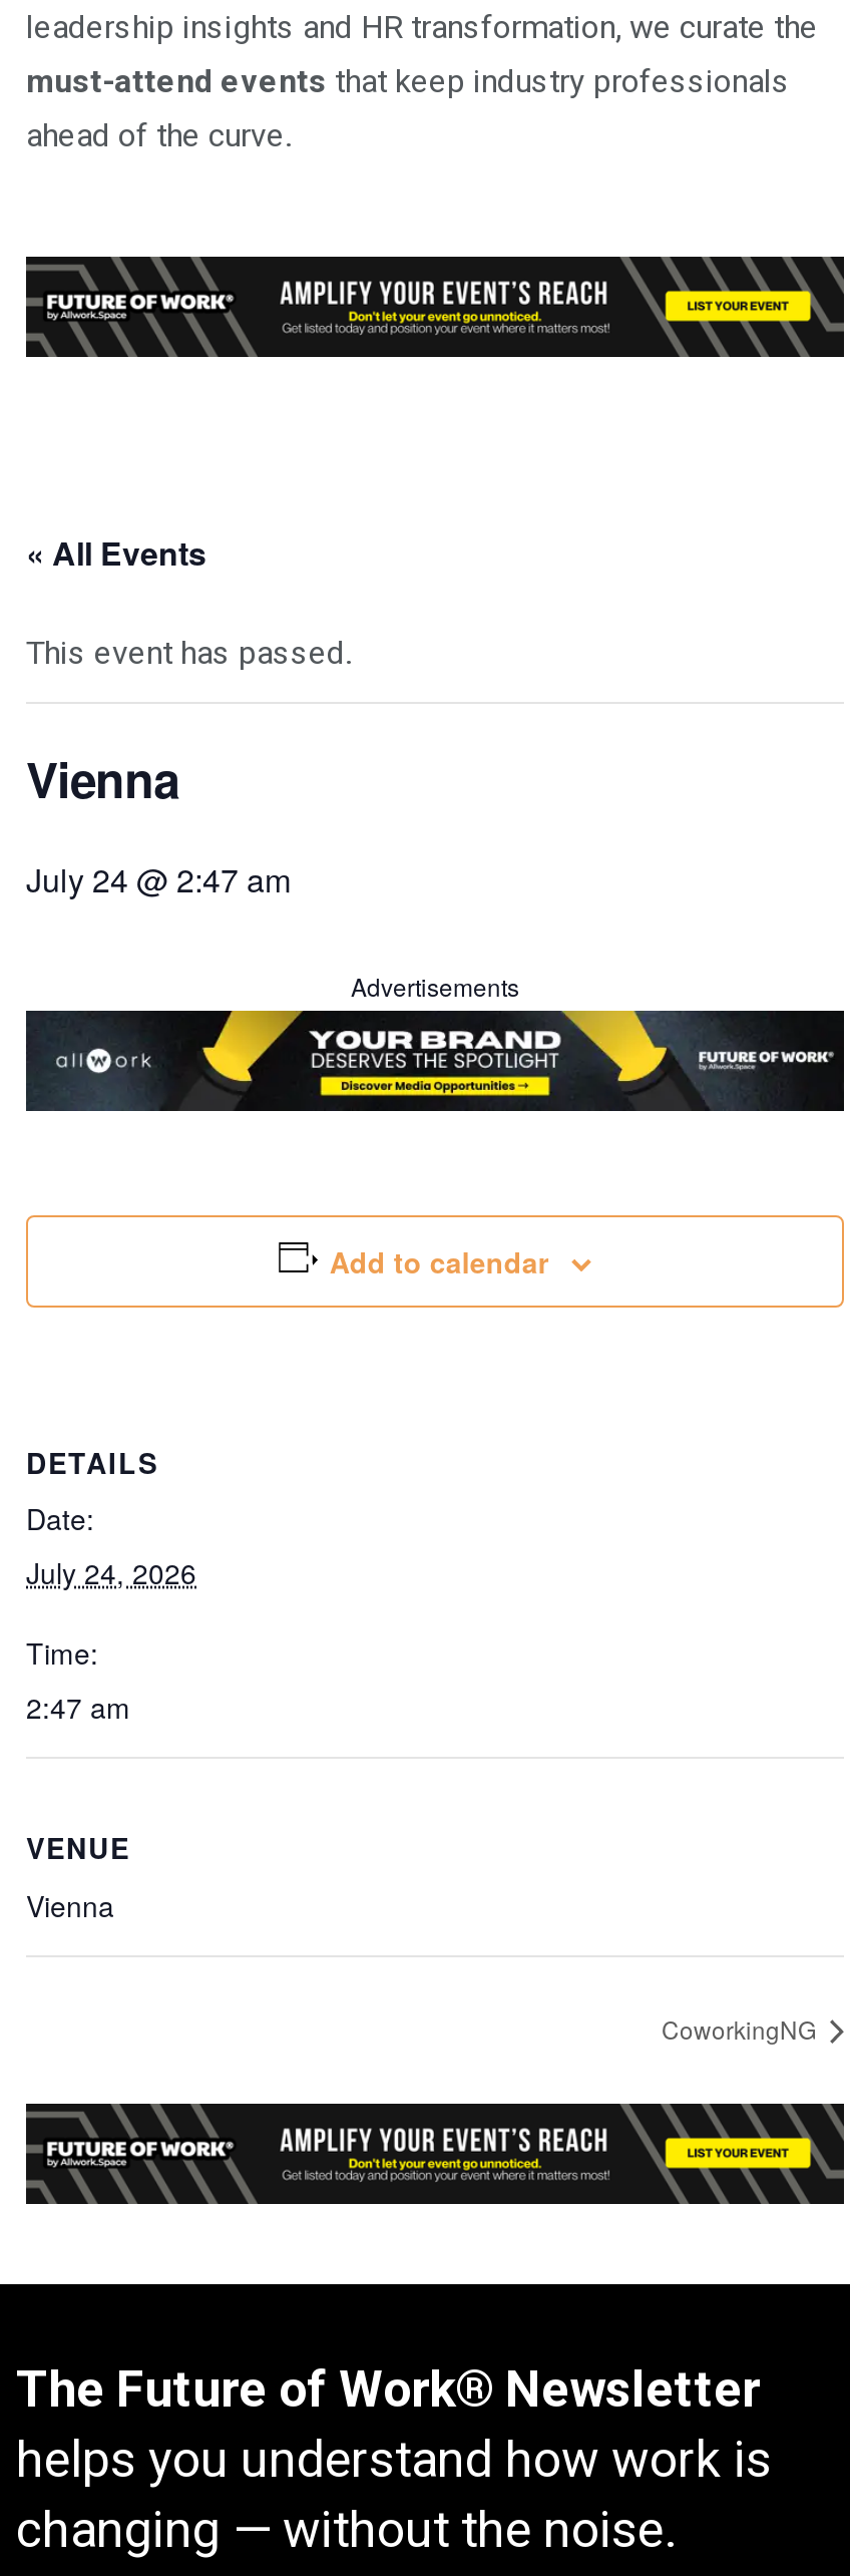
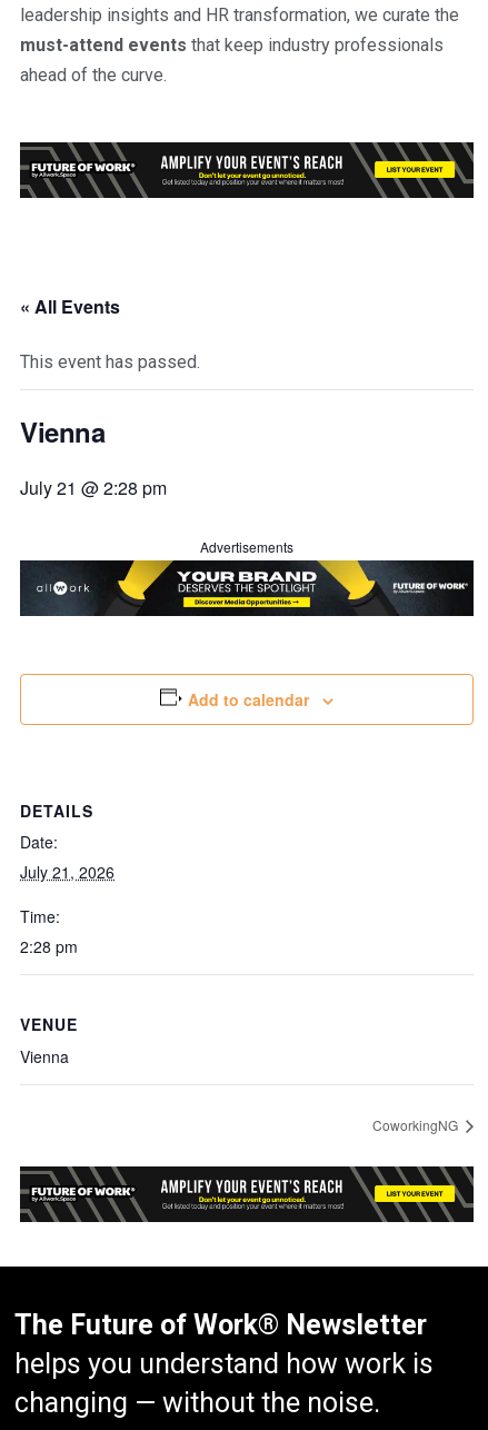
- July 24 @ 2:47 am
+ July 21 @ 2:28 pm

- July 24, 2026
+ July 21, 2026

- 2:47 am
+ 2:28 pm
